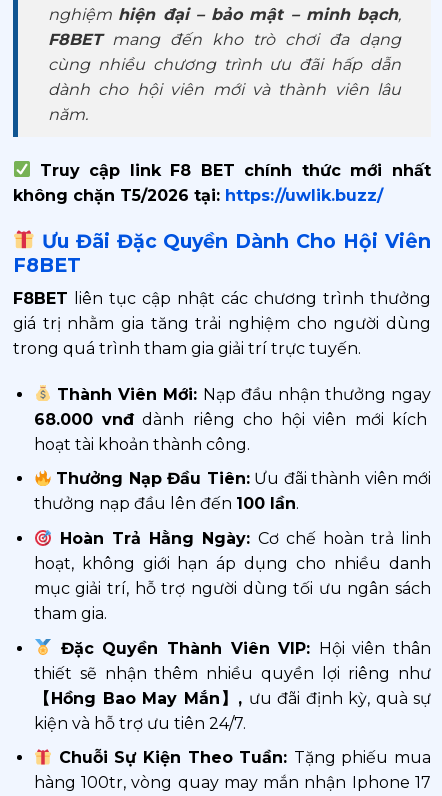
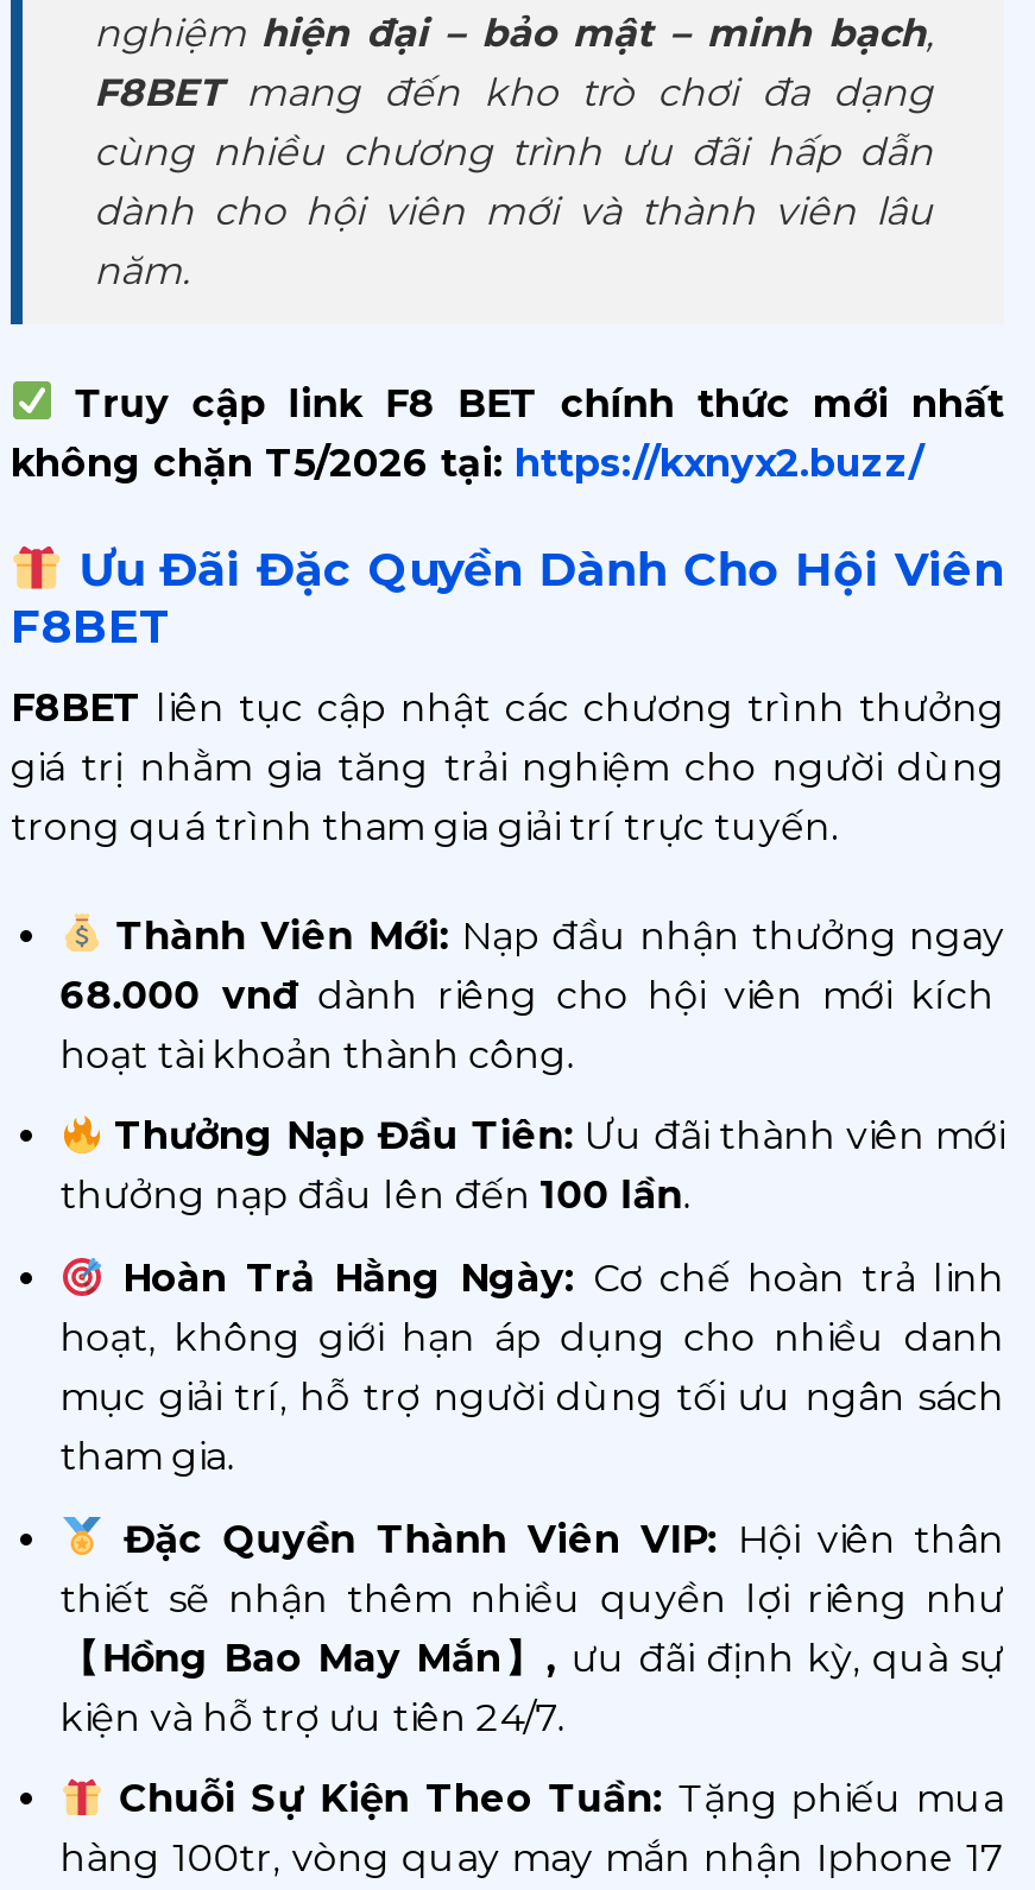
- không chặn T5/2026 tại: https://uwlik.buzz/
+ không chặn T5/2026 tại: https://kxnyx2.buzz/
